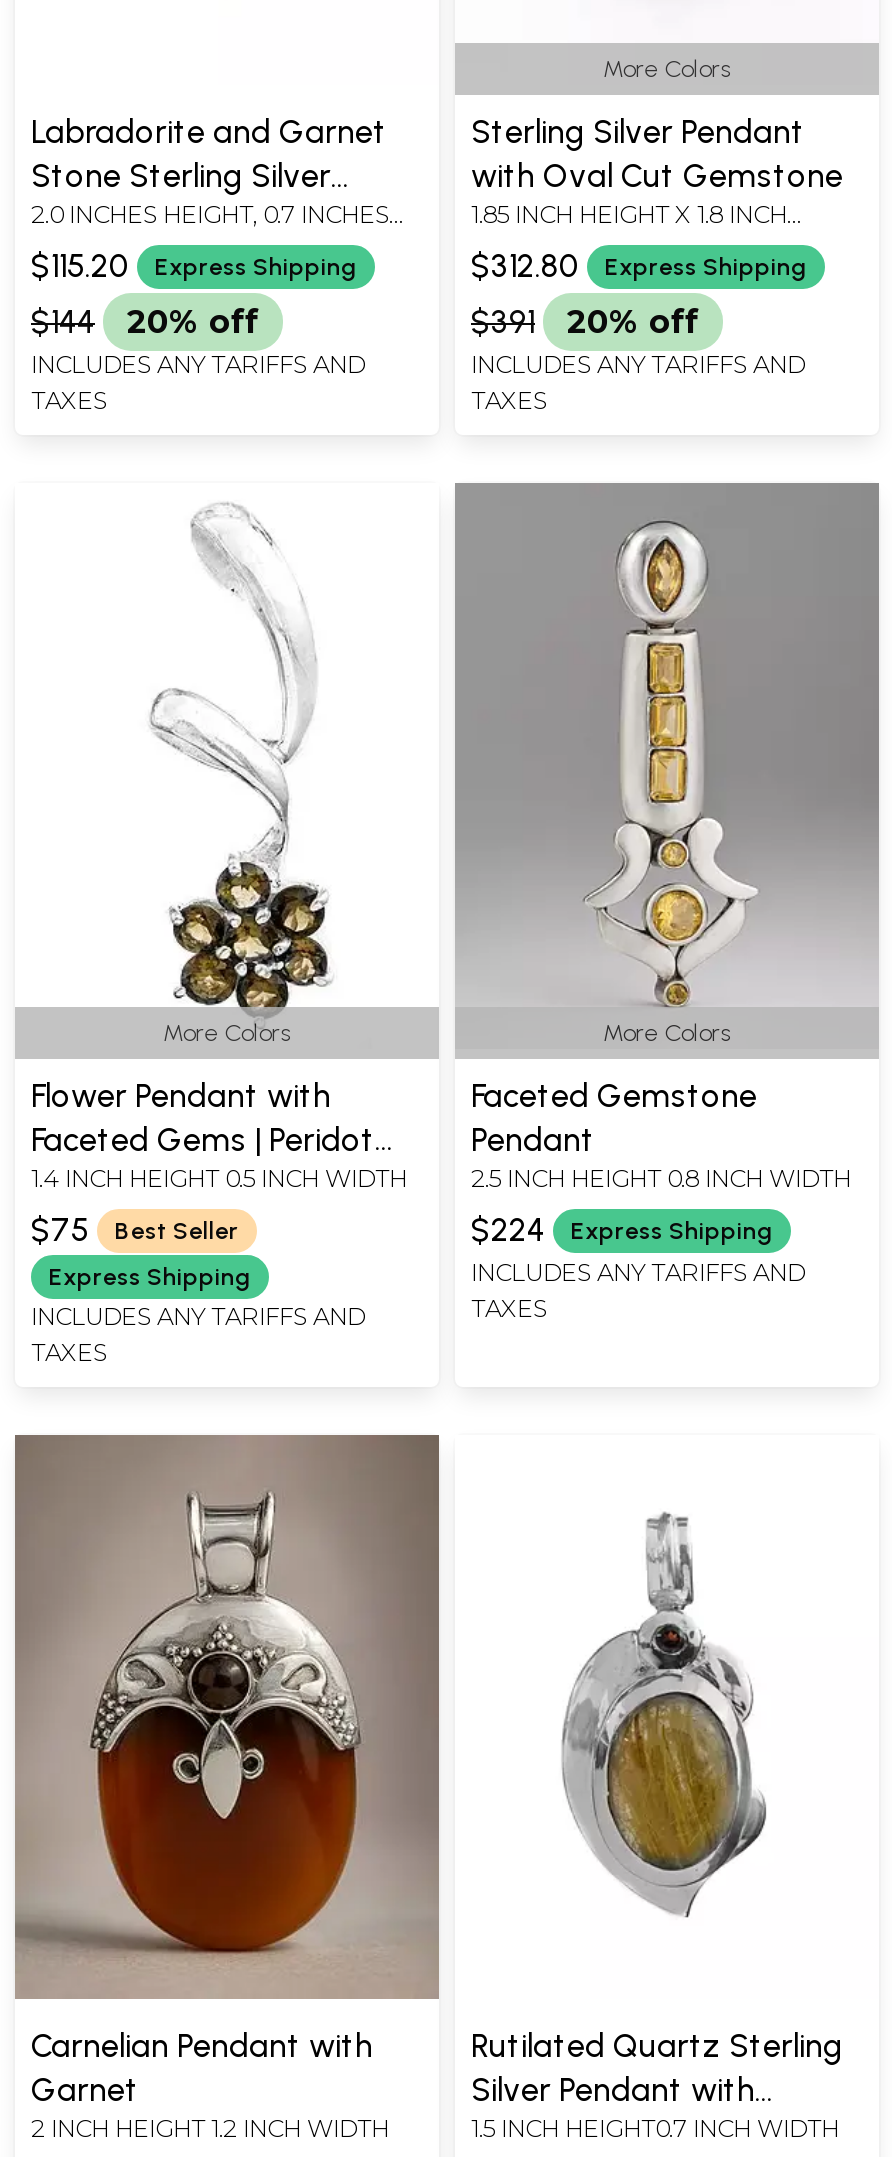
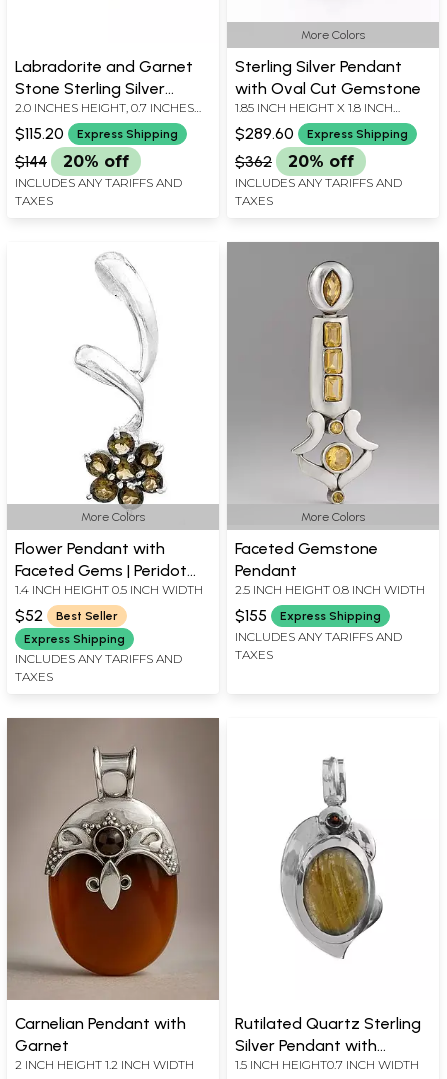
- $312.80 Express Shipping
+ $289.60 Express Shipping

- $391 20% off
+ $362 20% off

- $75 Best Seller
+ $52 Best Seller

- $224 Express Shipping
+ $155 Express Shipping
